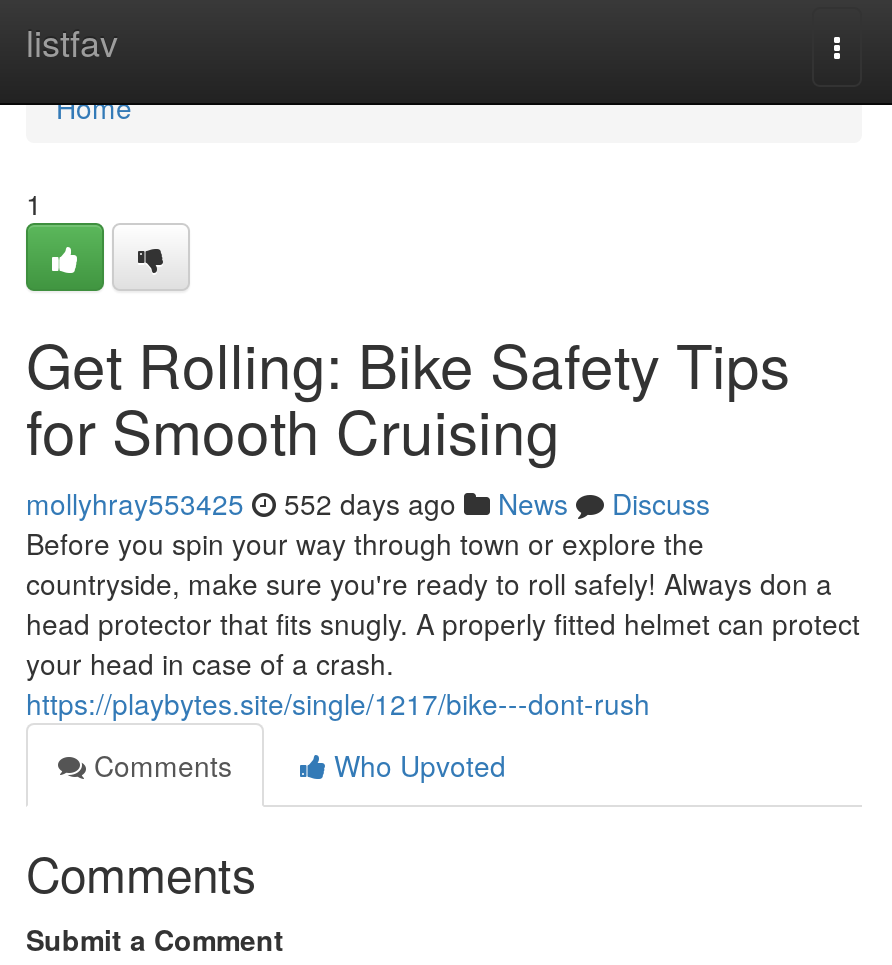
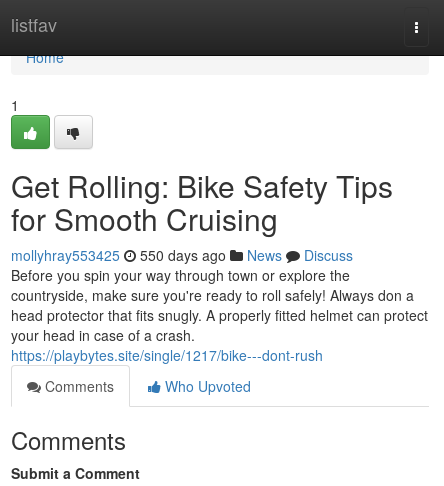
- mollyhray553425 552 days ago News Discuss
+ mollyhray553425 550 days ago News Discuss
